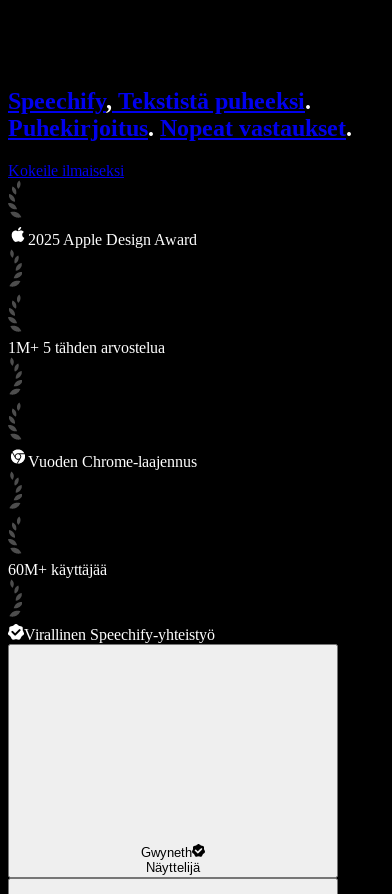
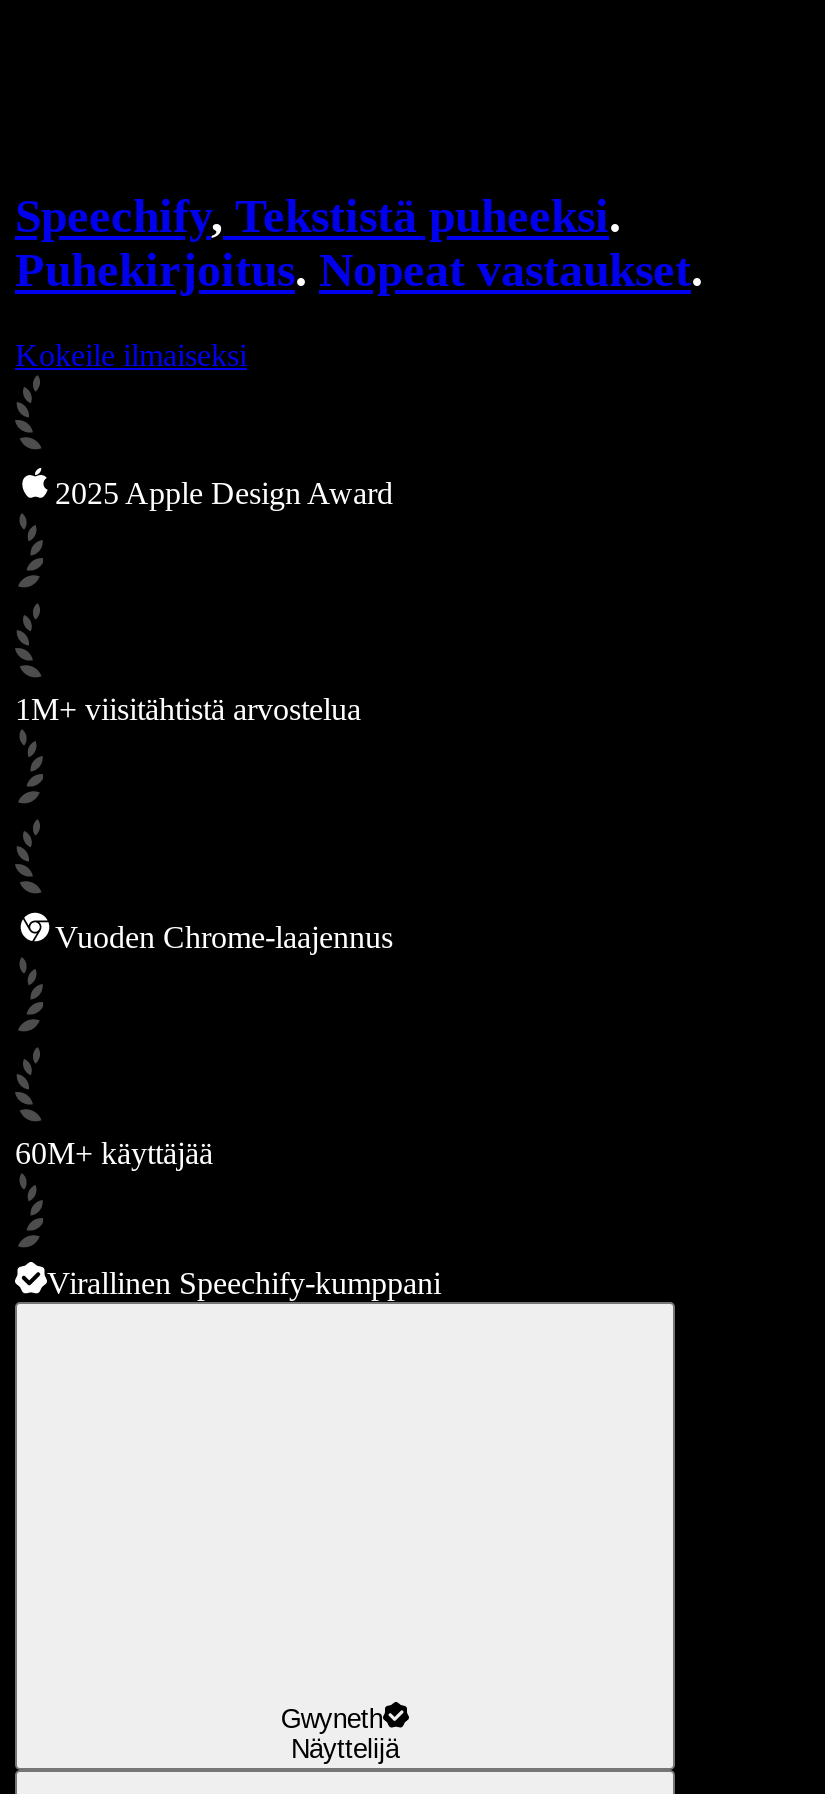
- 1M+ 5 tähden arvostelua
+ 1M+ viisitähtistä arvostelua

- Virallinen Speechify-yhteistyö
+ Virallinen Speechify-kumppani
